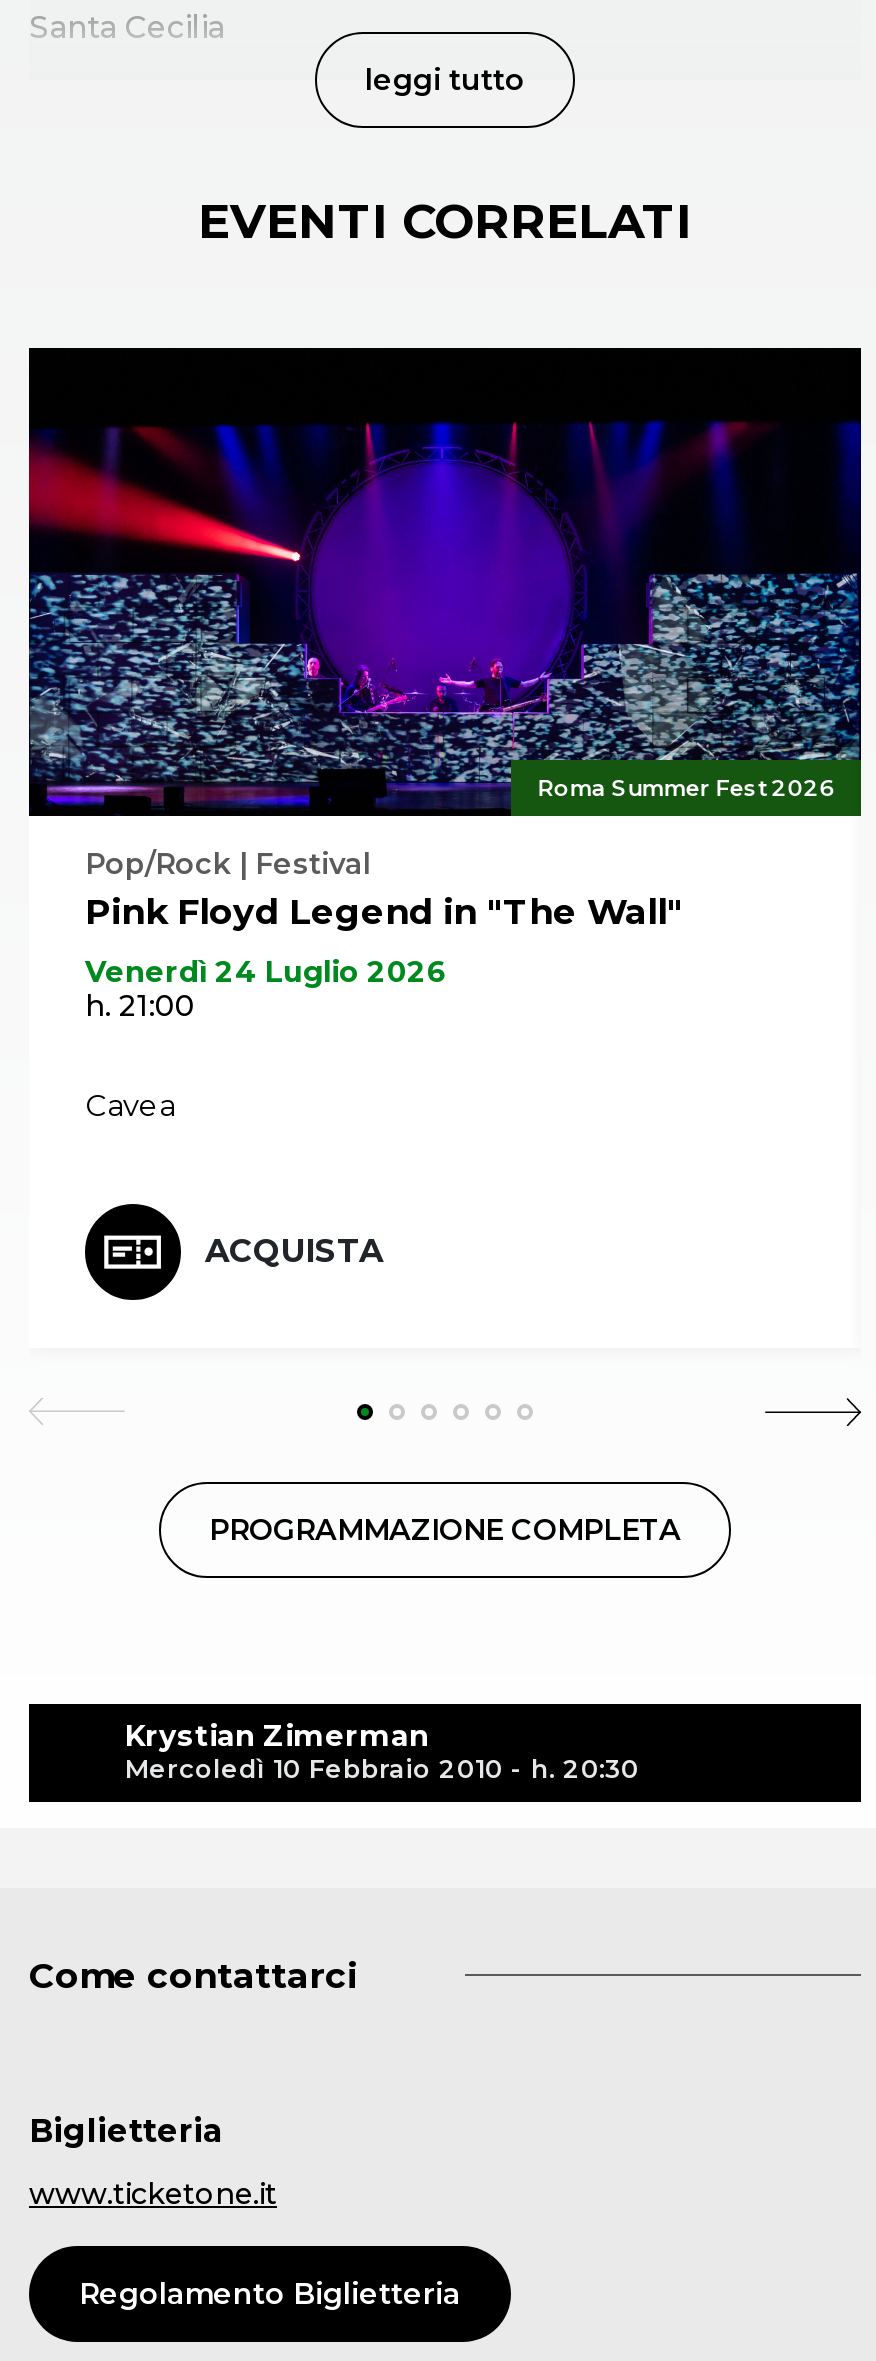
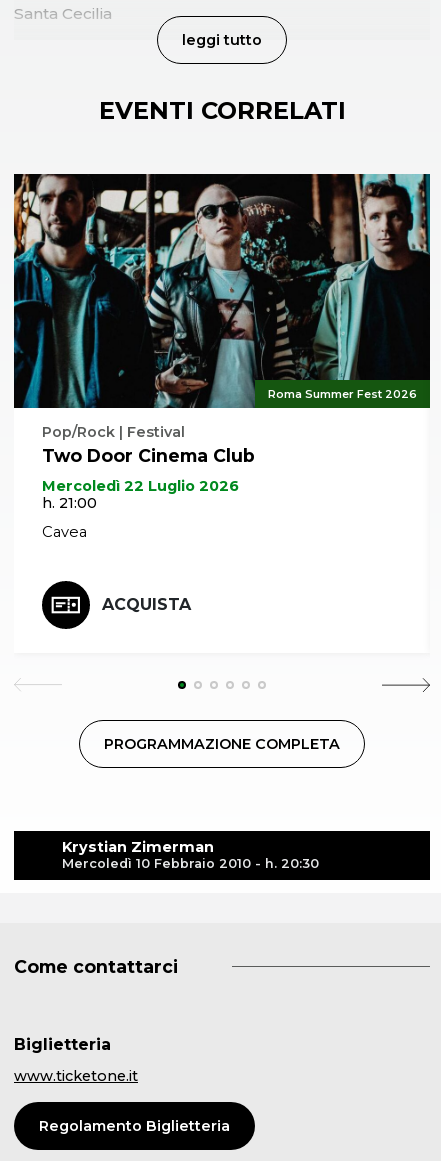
- [image]
- Pink Floyd Legend in "The Wall"
+ [image]
+ Two Door Cinema Club

- Venerdì 24 Luglio 2026
+ Mercoledì 22 Luglio 2026
